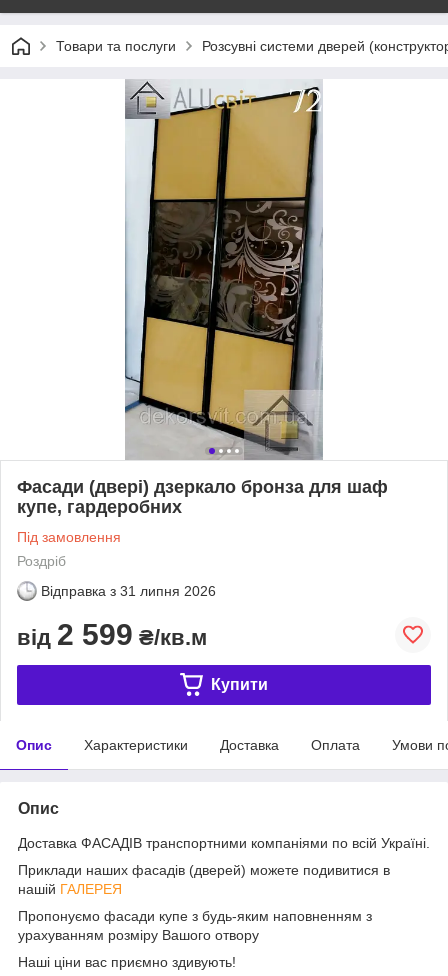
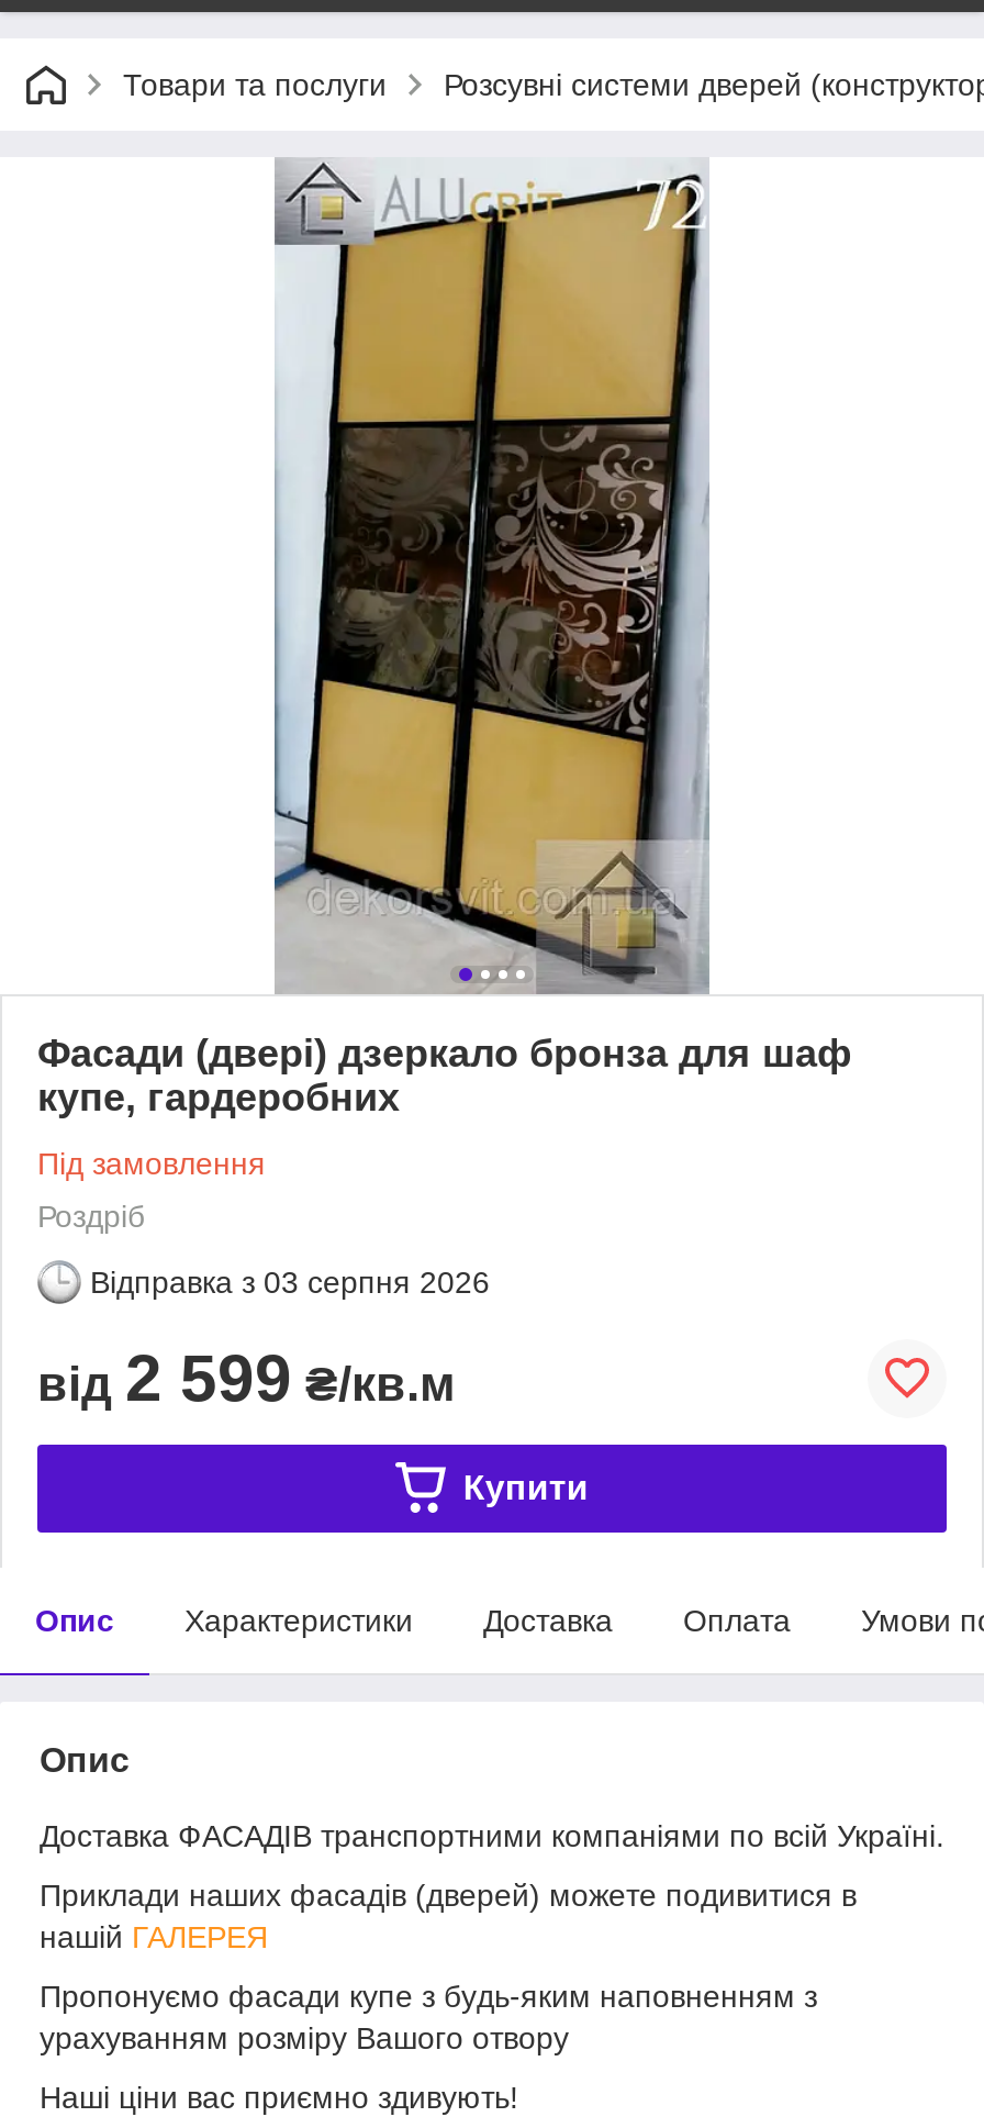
- Відправка з 31 липня 2026
+ Відправка з 03 серпня 2026
